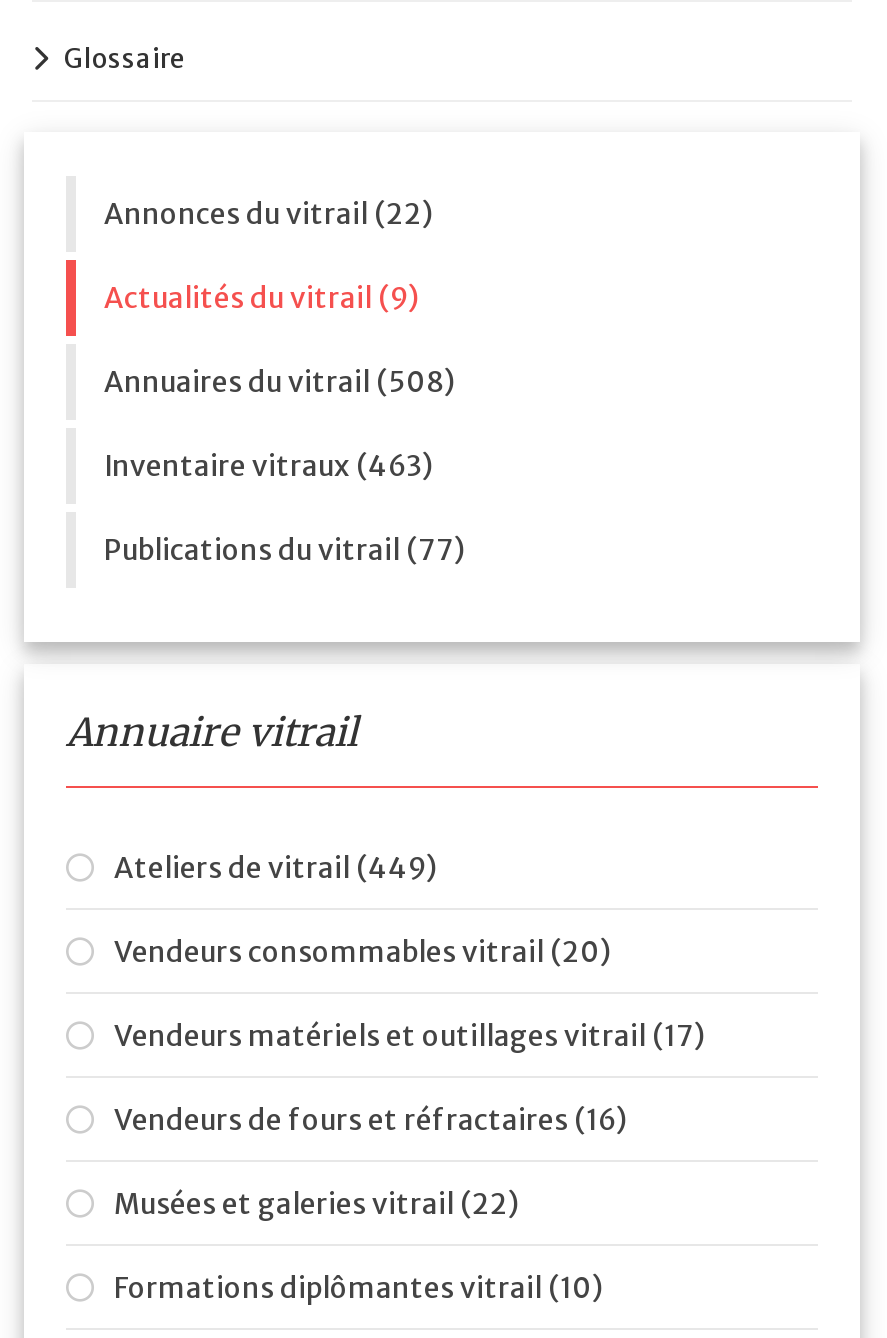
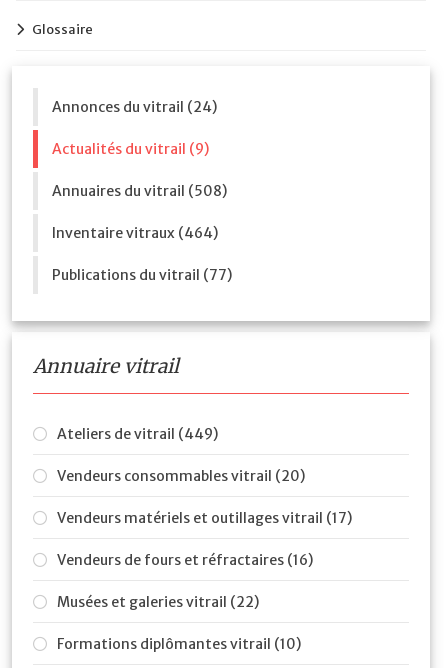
- Annonces du vitrail (22)
+ Annonces du vitrail (24)

- Inventaire vitraux (463)
+ Inventaire vitraux (464)
